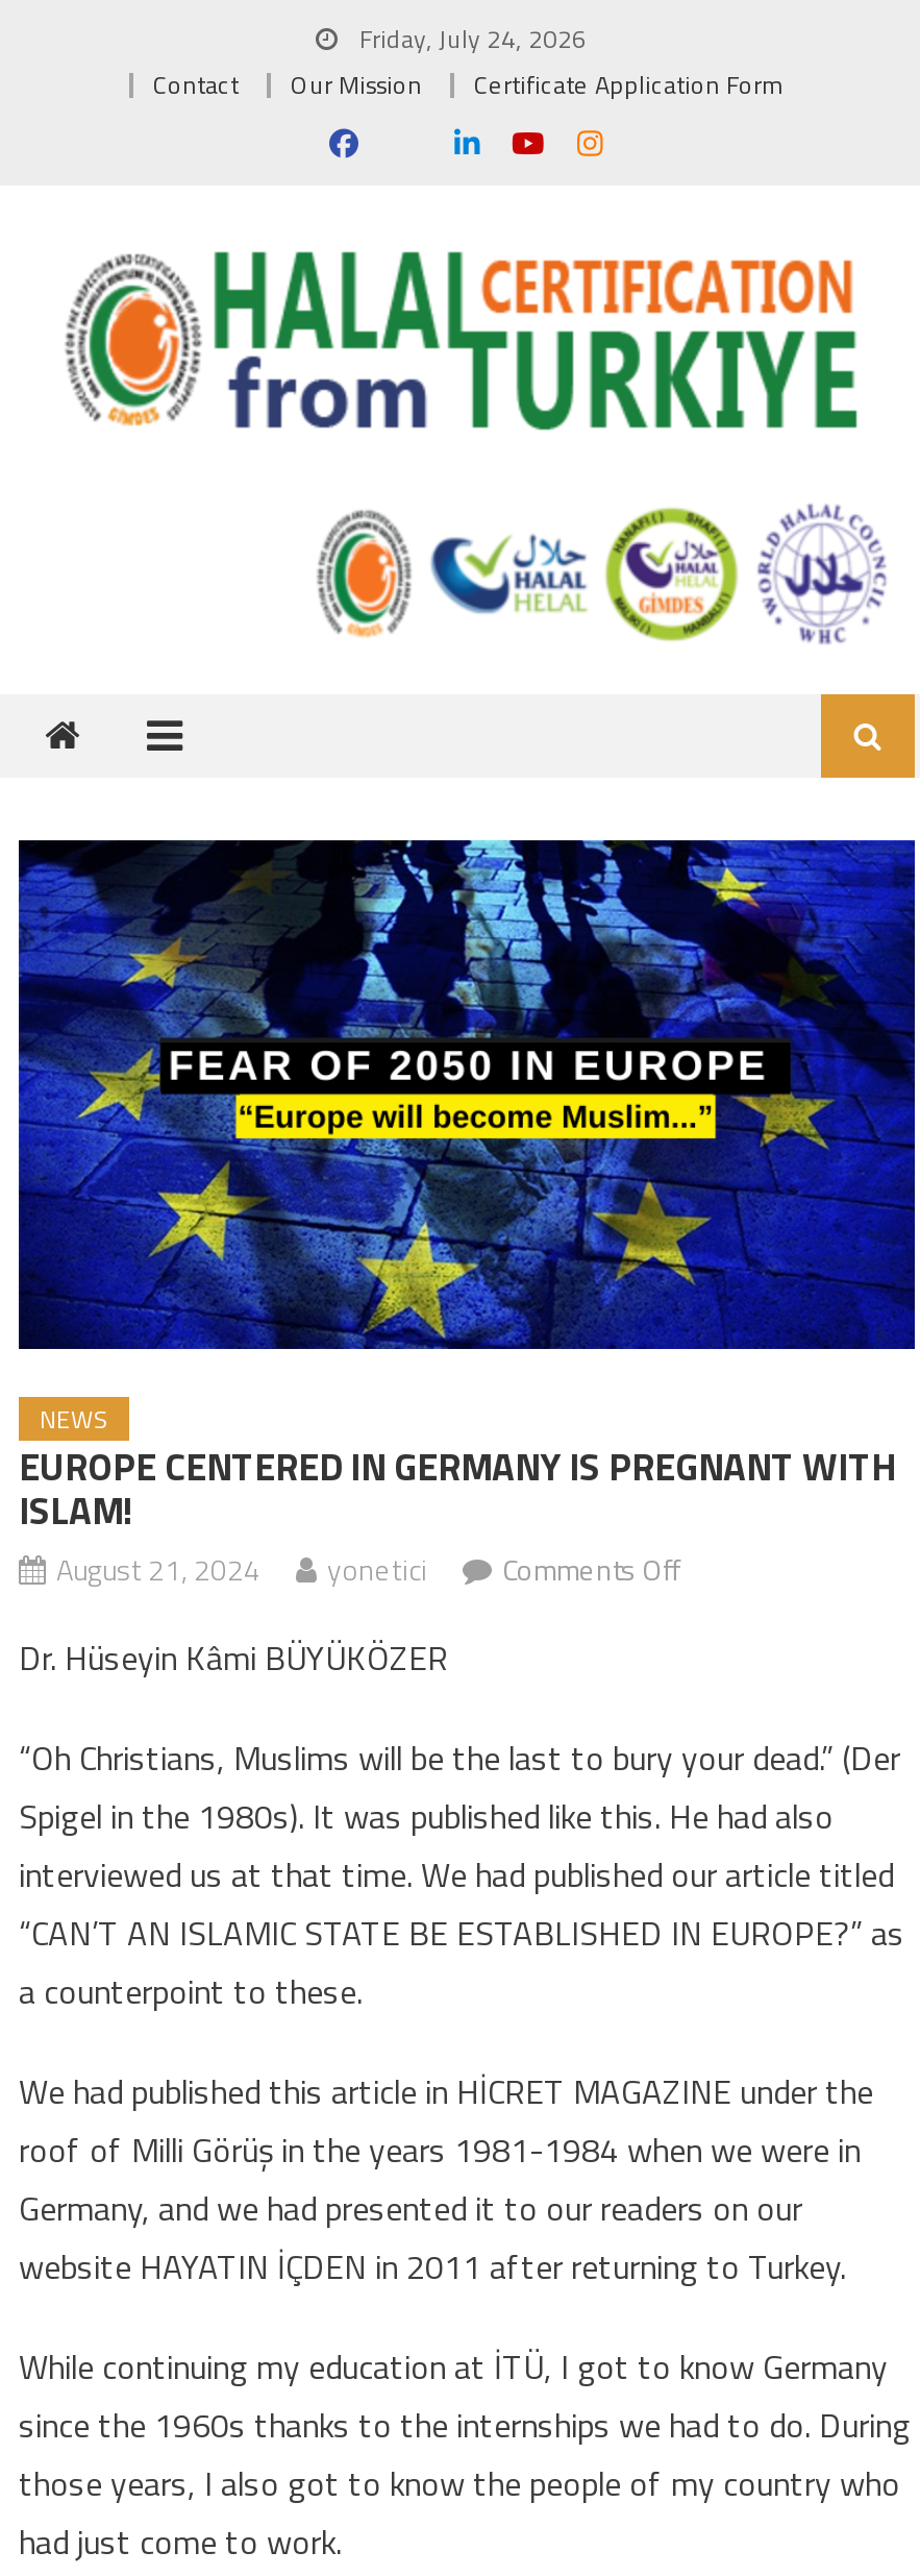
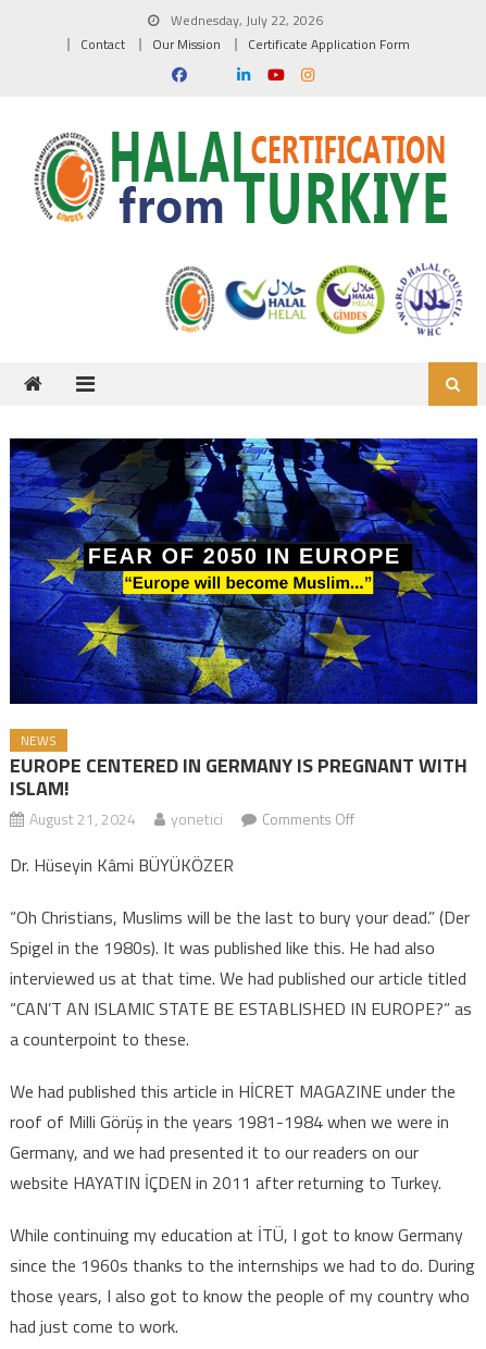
- Friday, July 24, 2026
+ Wednesday, July 22, 2026
